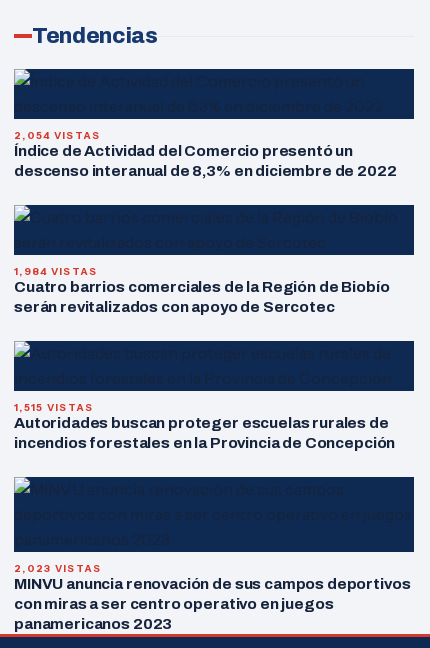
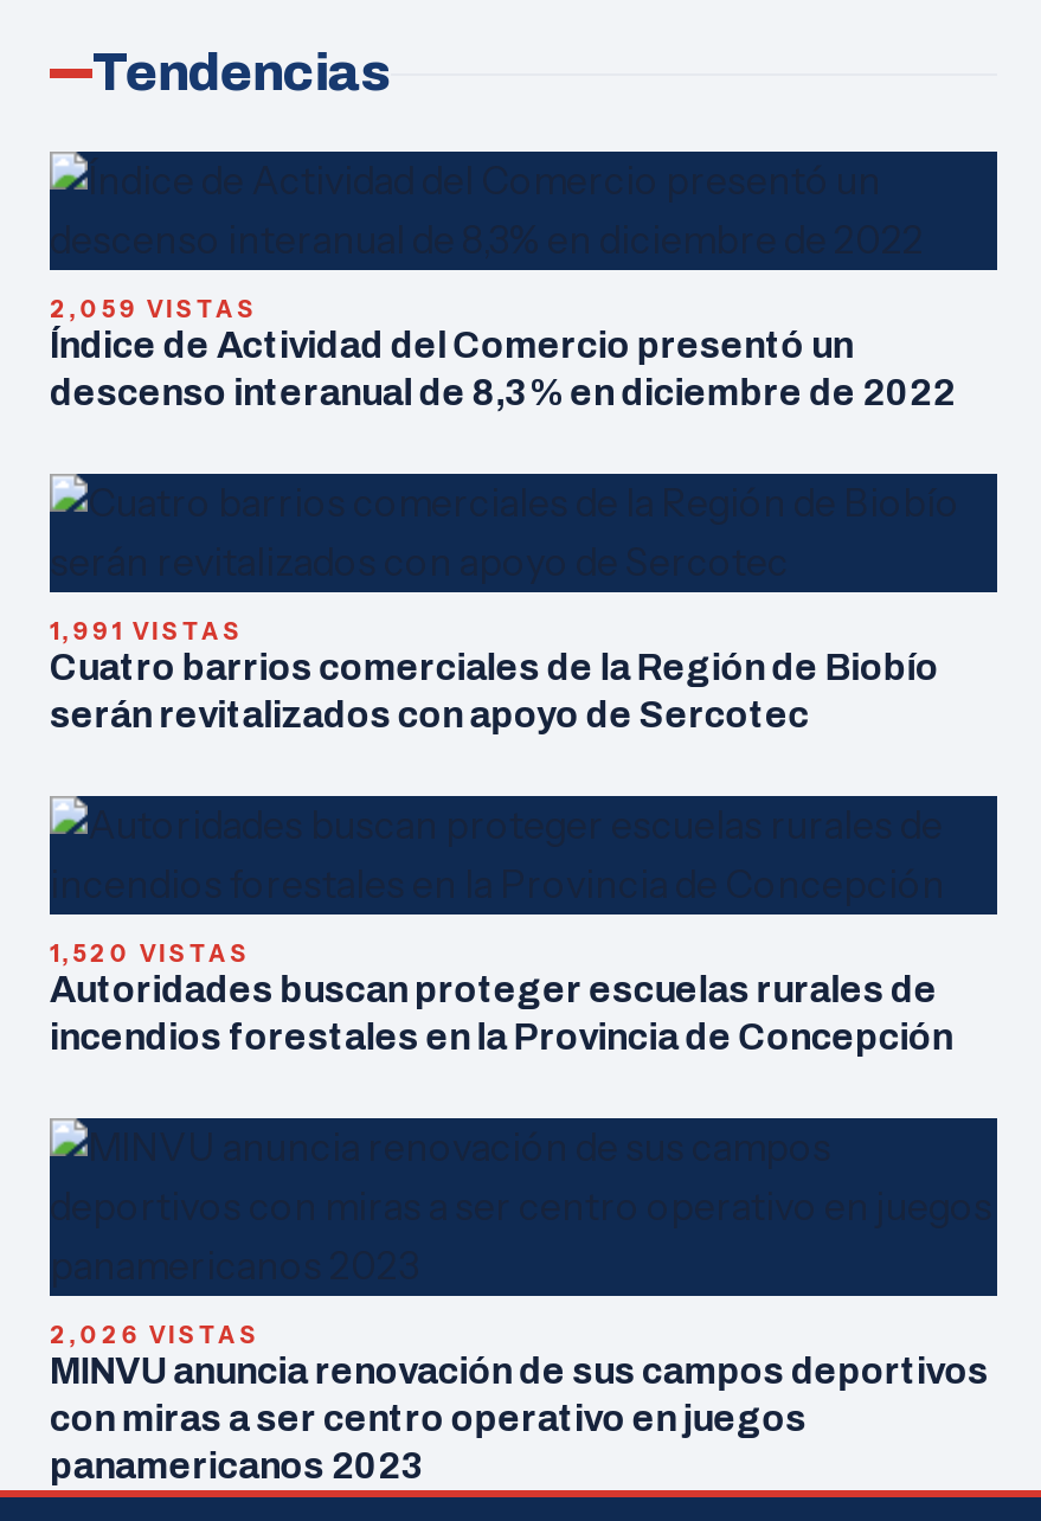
- 2,054 VISTAS
+ 2,059 VISTAS

- 1,984 VISTAS
+ 1,991 VISTAS

- 1,515 VISTAS
+ 1,520 VISTAS

- 2,023 VISTAS
+ 2,026 VISTAS
